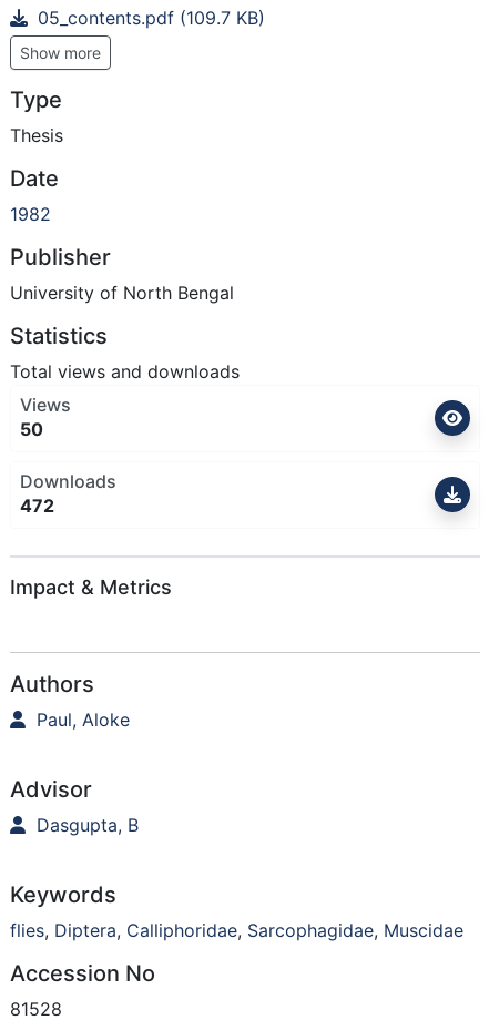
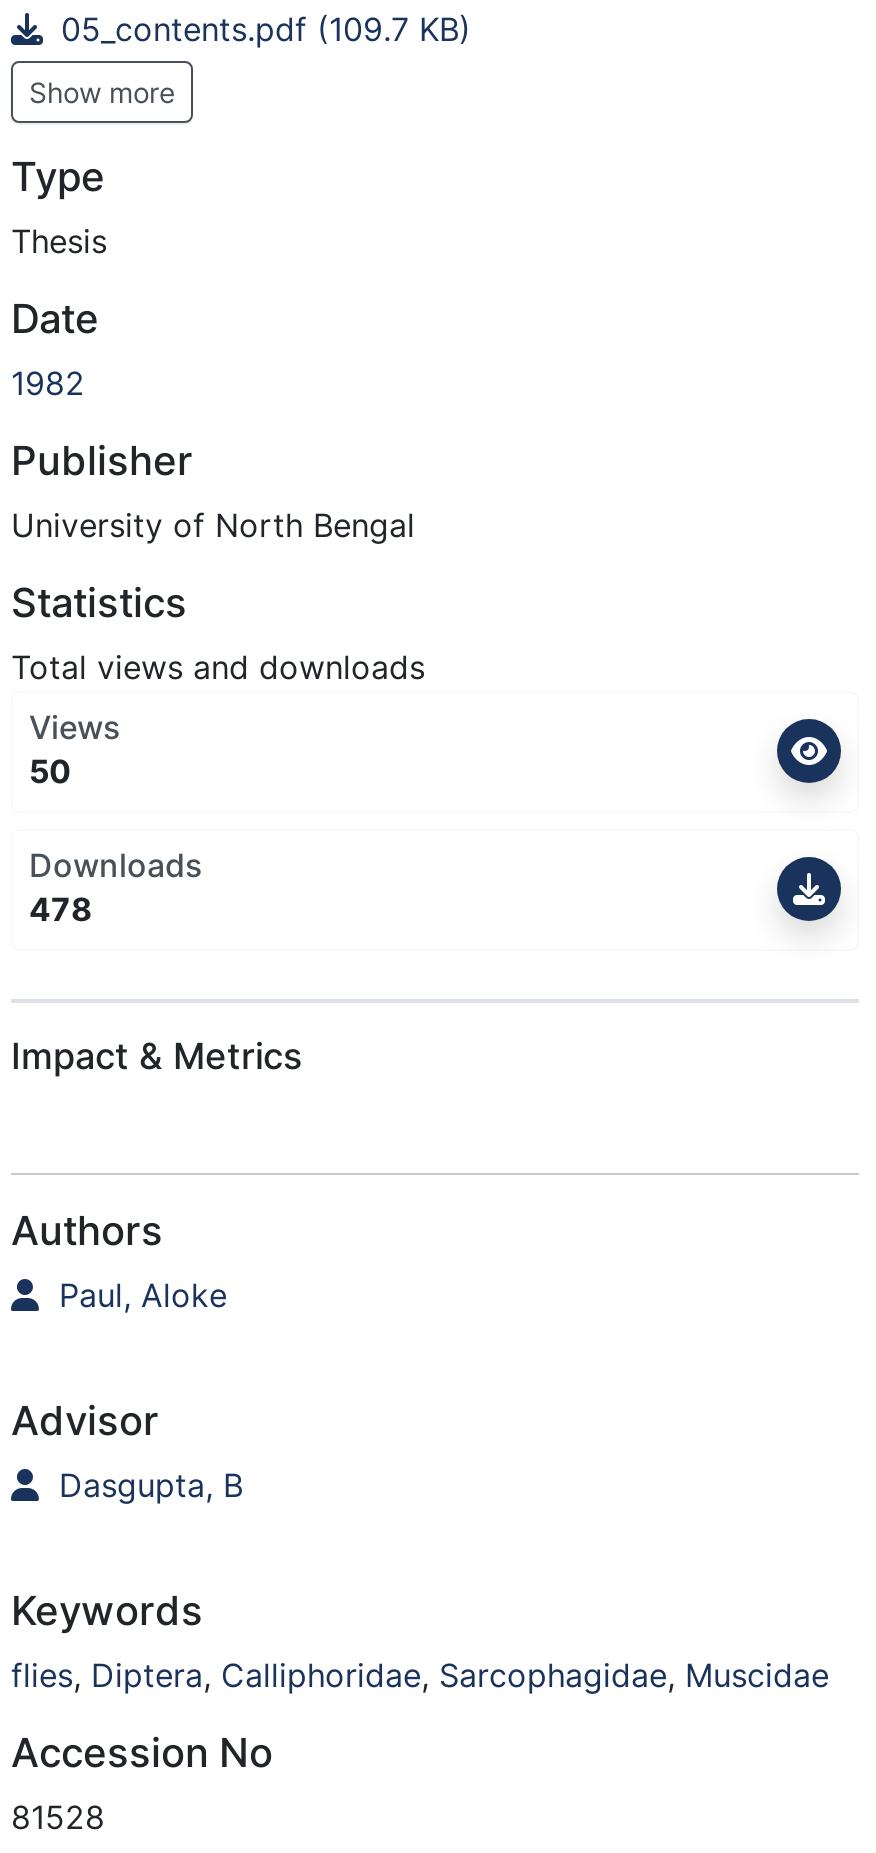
- 472
+ 478
